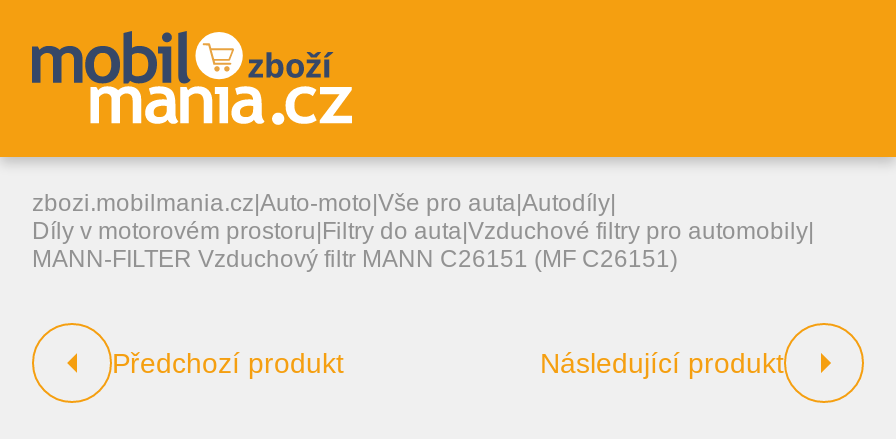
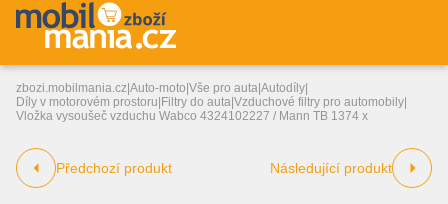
- MANN-FILTER Vzduchový filtr MANN C26151 (MF C26151)
+ Vložka vysoušeč vzduchu Wabco 4324102227 / Mann TB 1374 x
